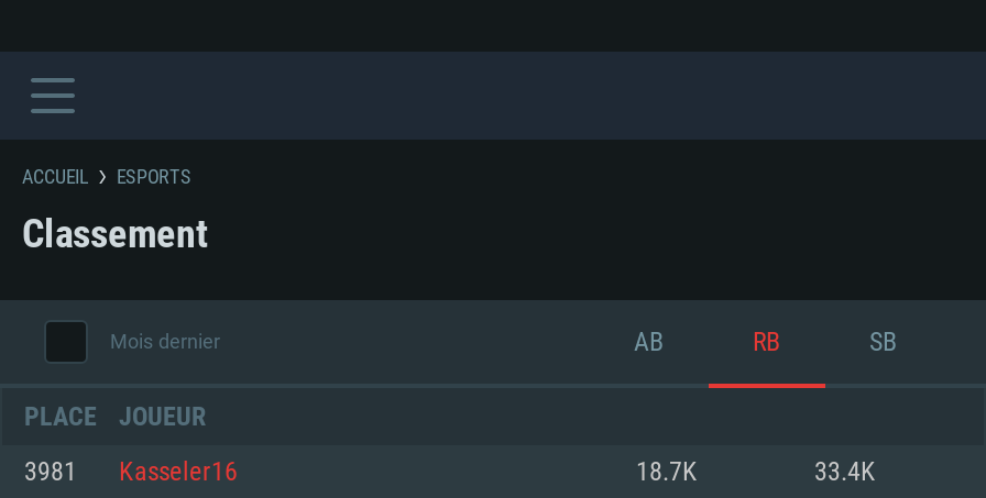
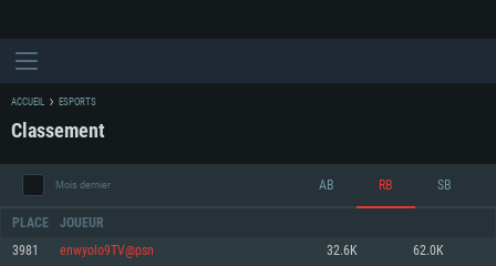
- Kasseler16
- 18.7K
- 33.4K
+ enwyolo9TV@psn
+ 32.6K
+ 62.0K
